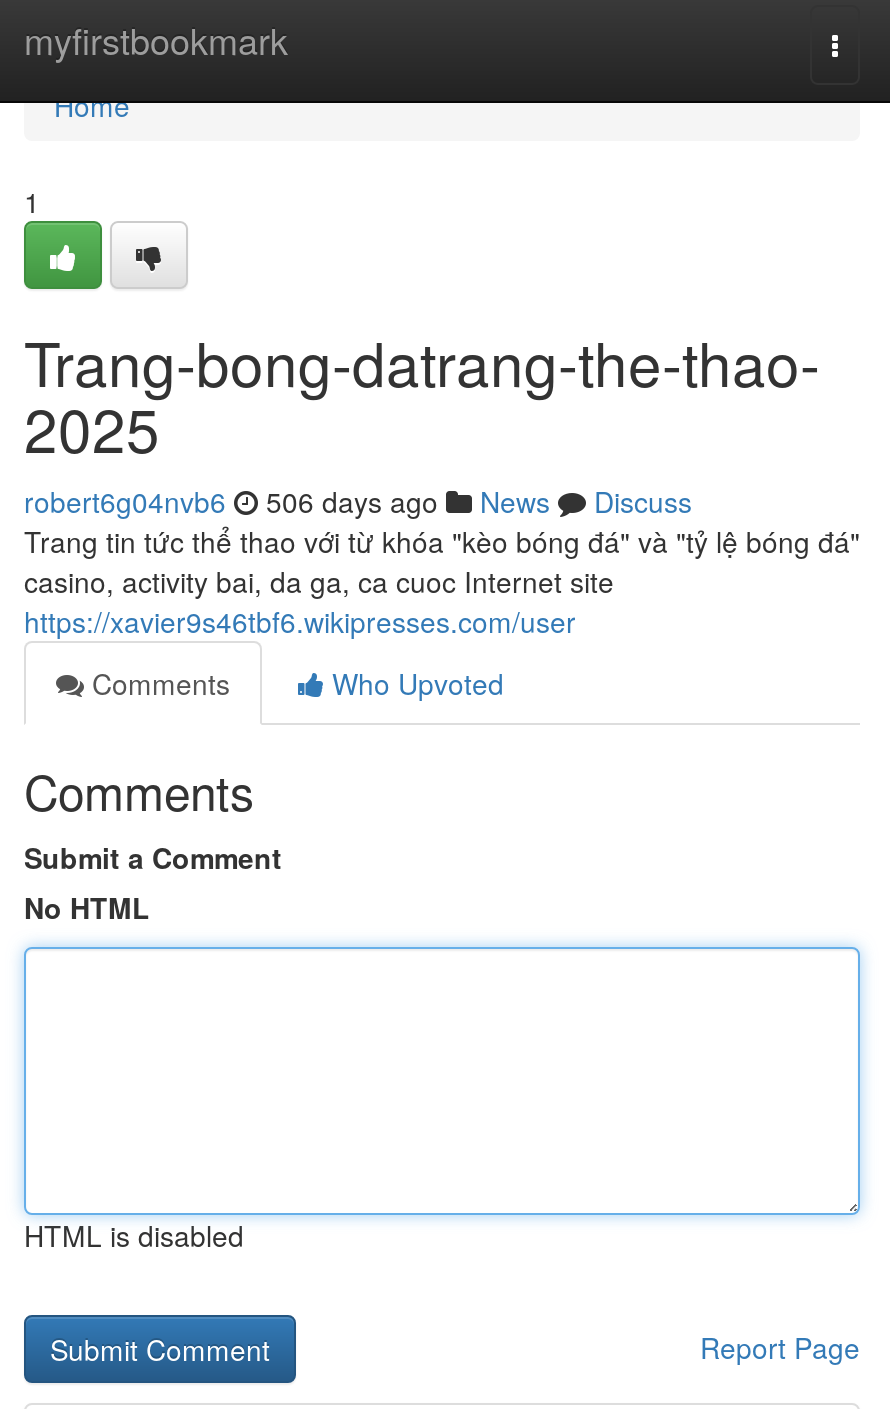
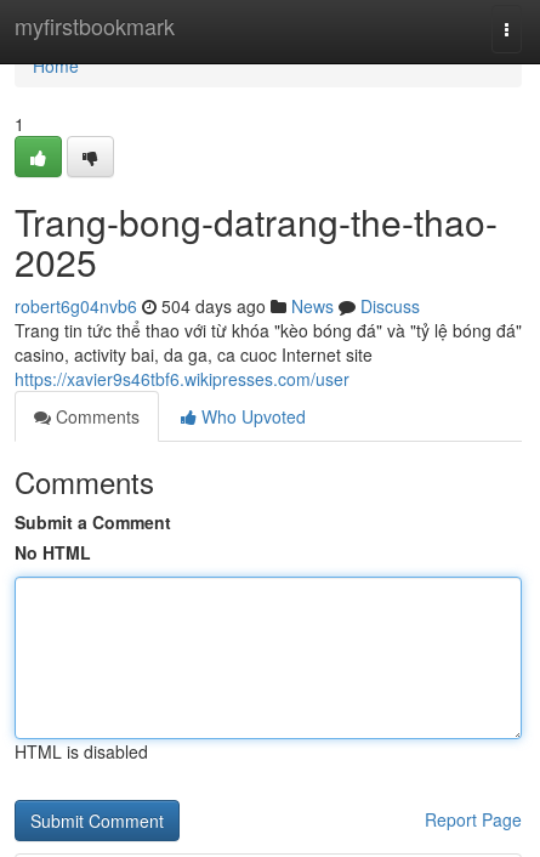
- robert6g04nvb6 506 days ago News Discuss
+ robert6g04nvb6 504 days ago News Discuss
